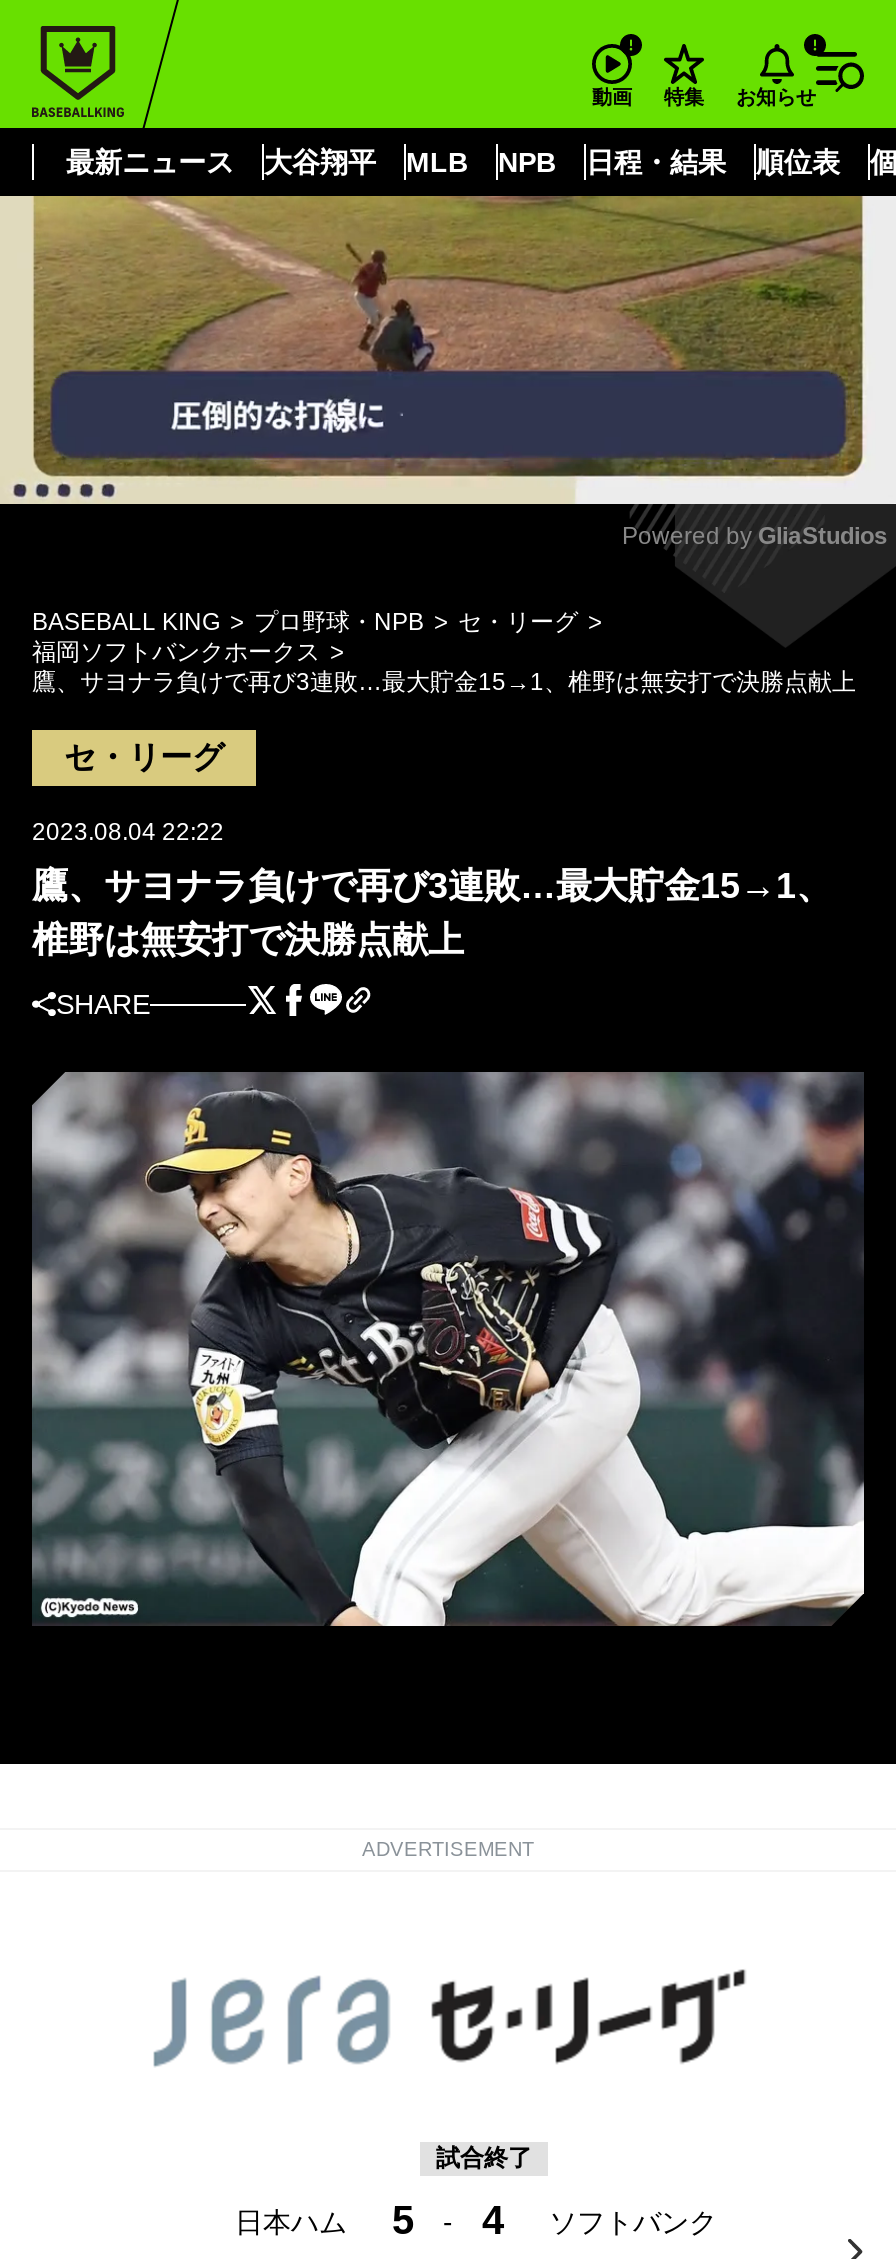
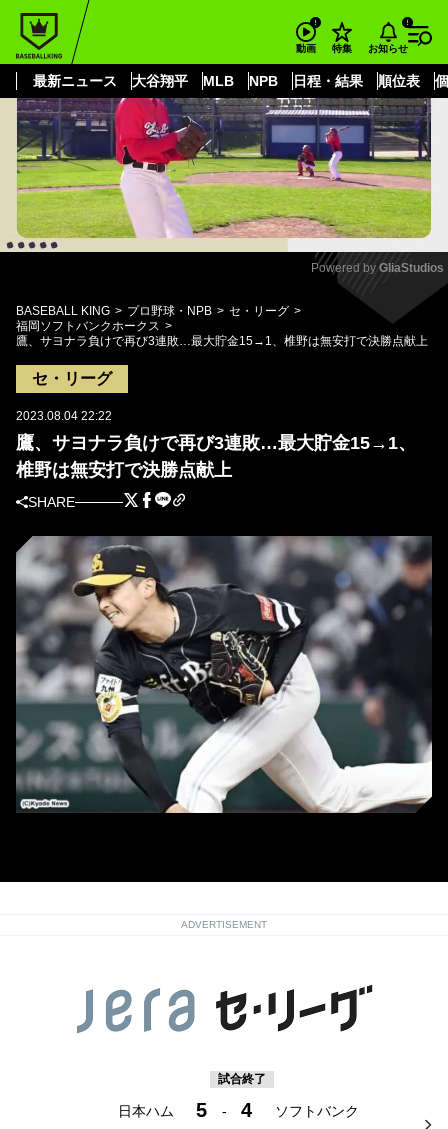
- [image]
+ [image]
